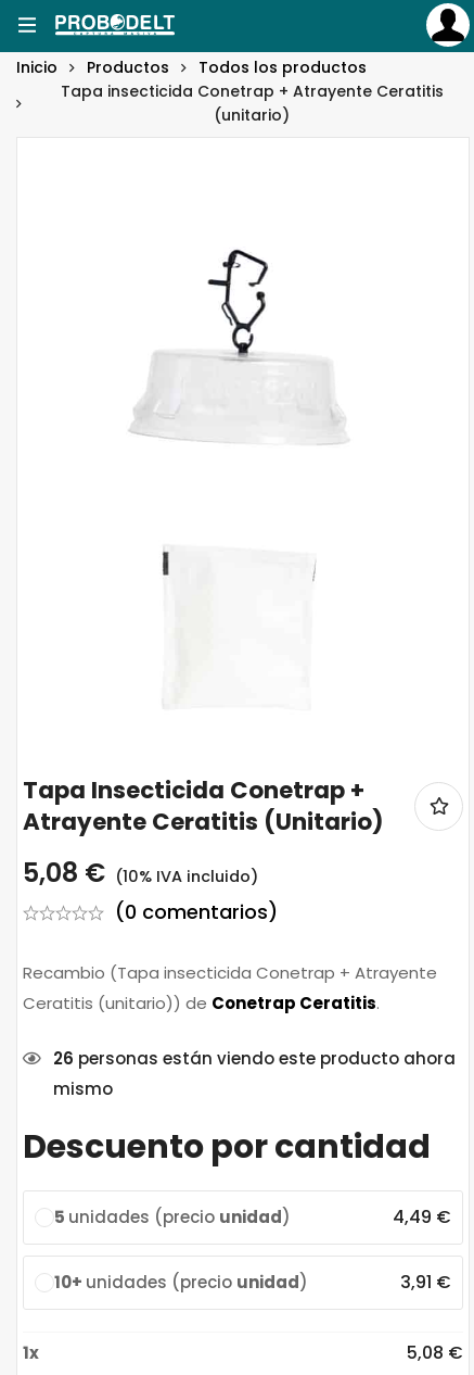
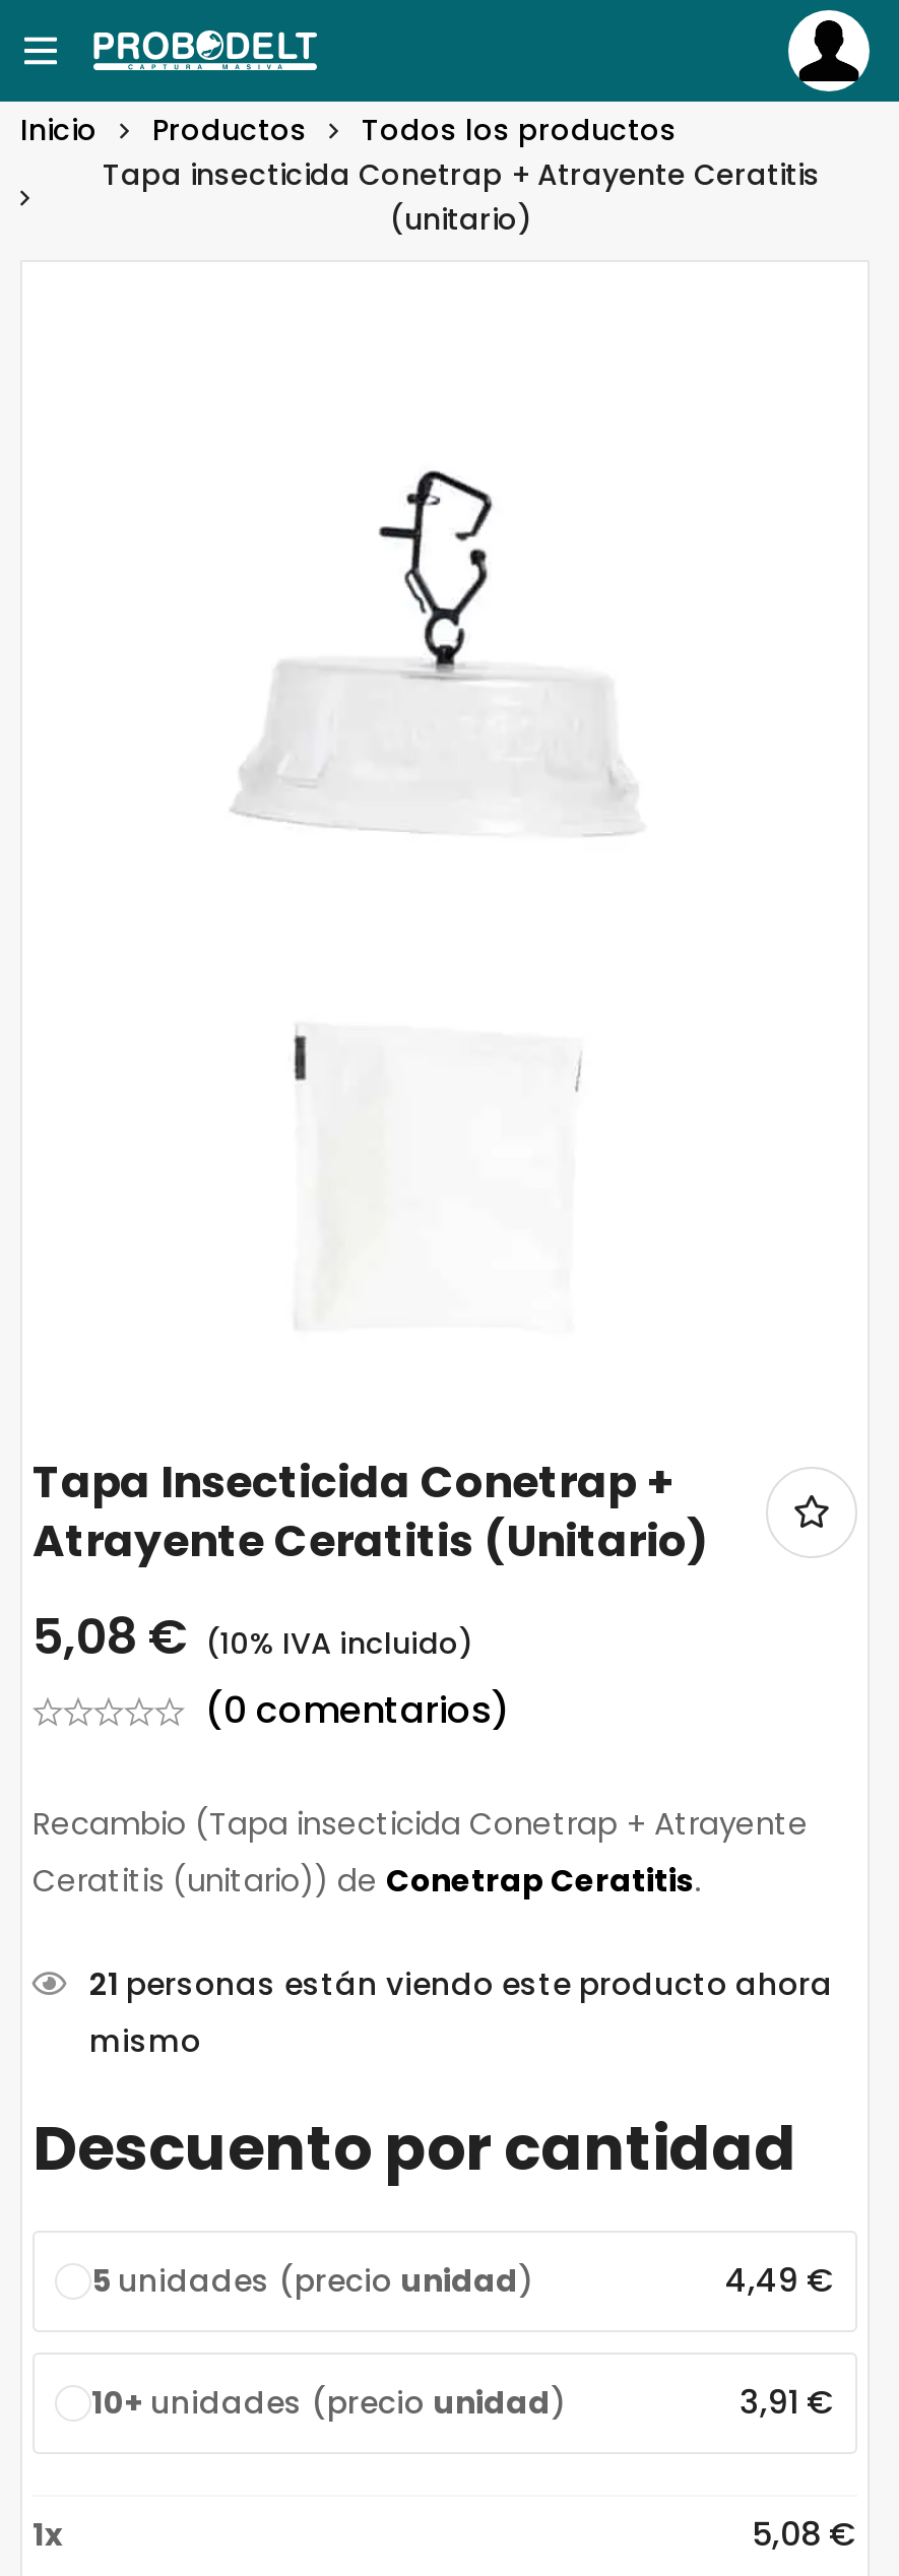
- 26 personas están viendo este producto ahora
+ 21 personas están viendo este producto ahora
